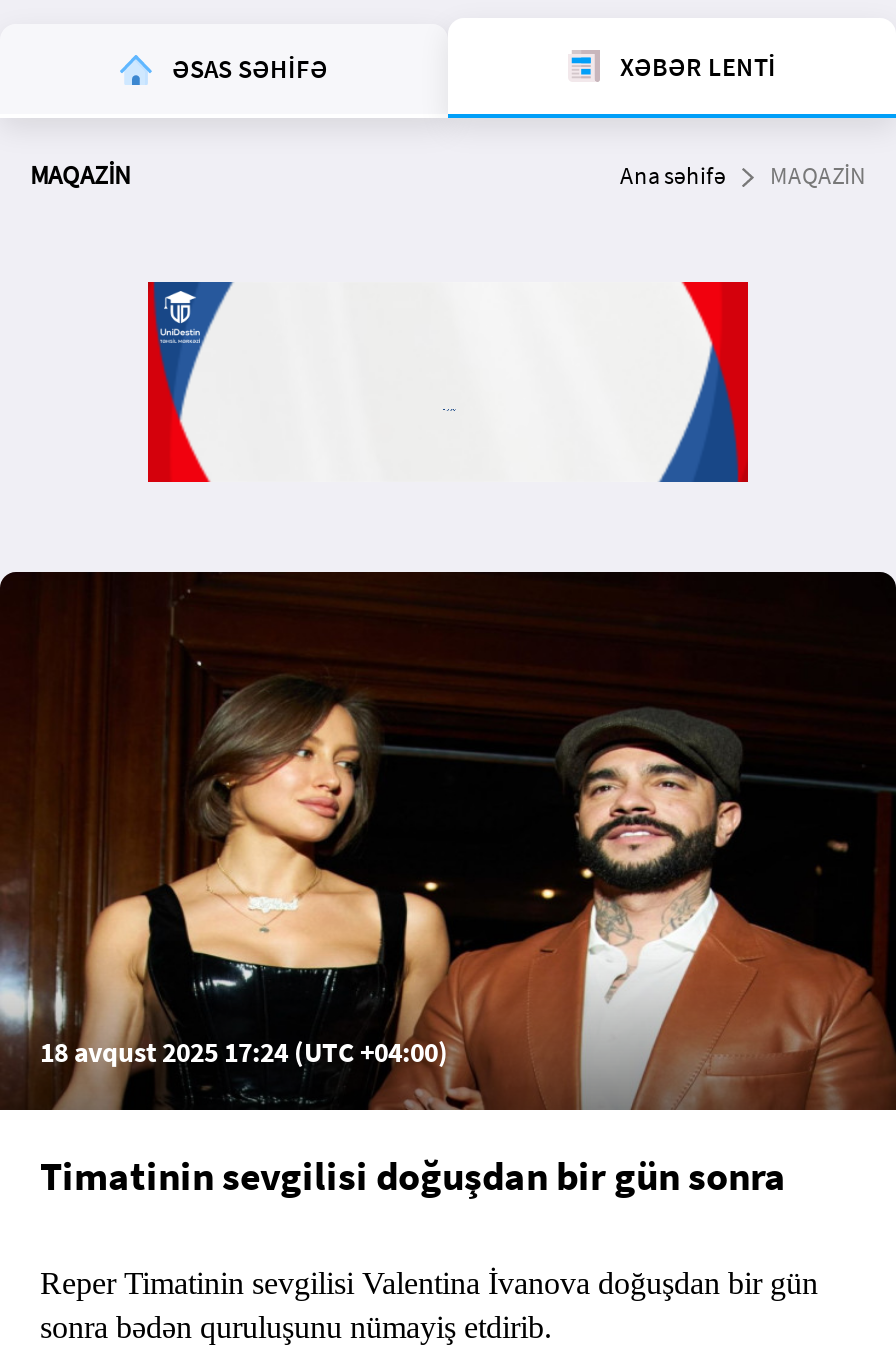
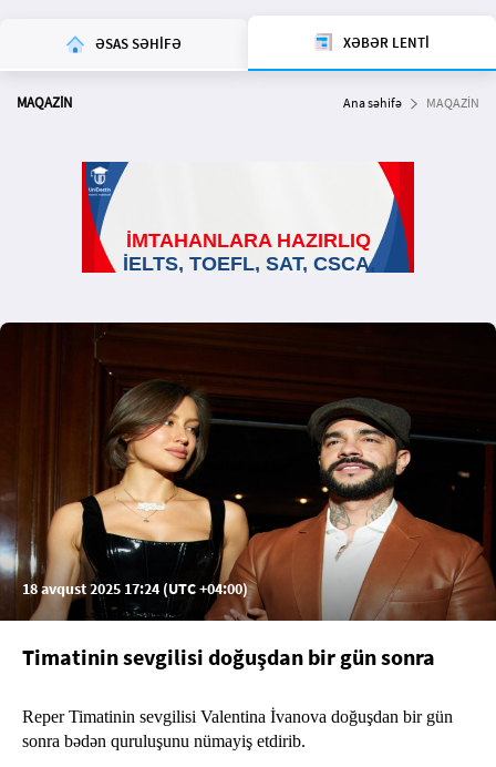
+ [image]
